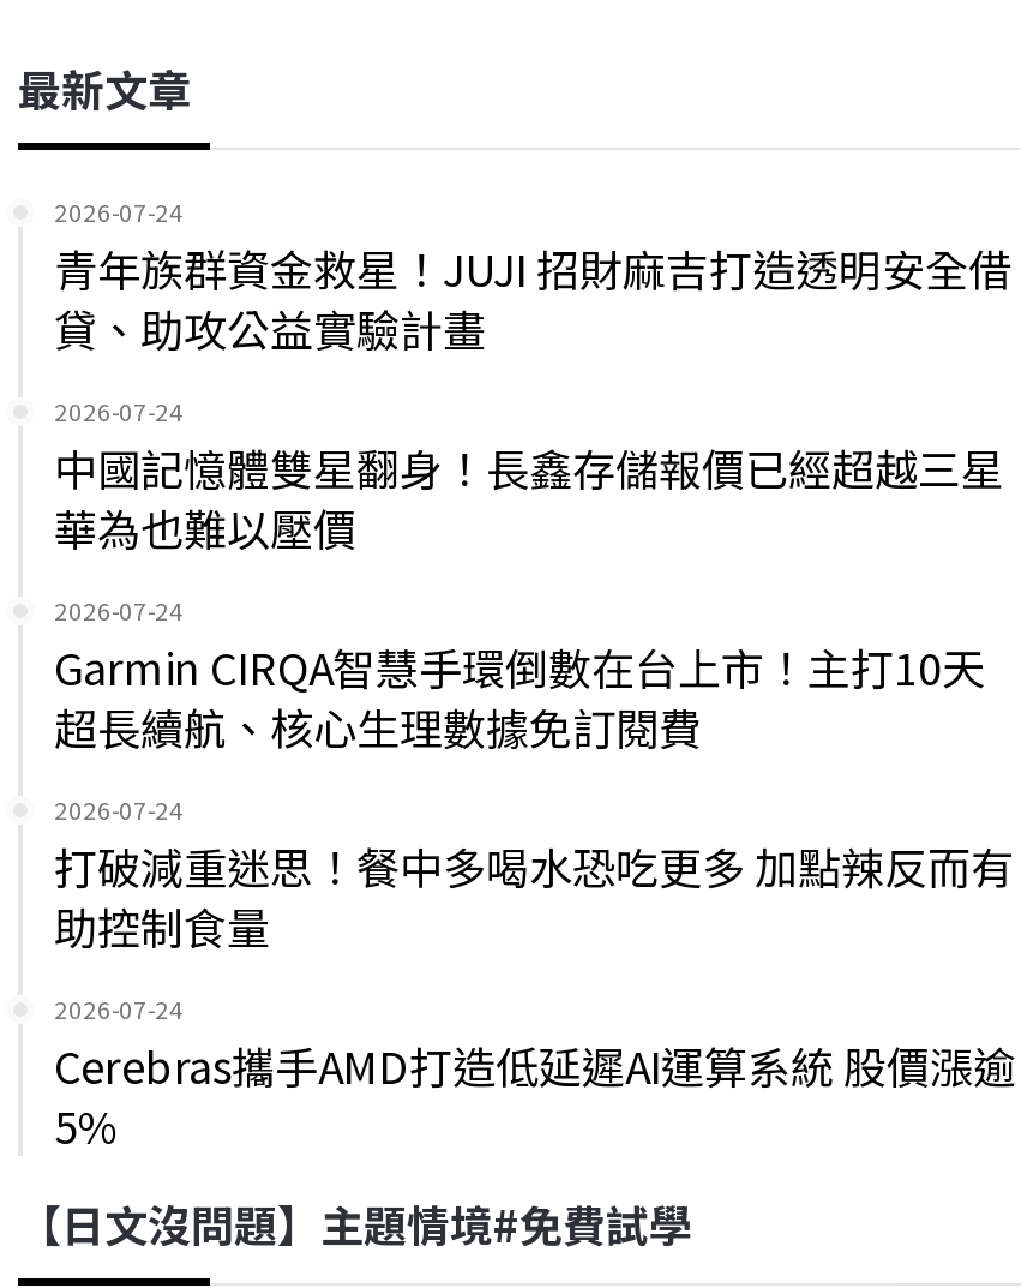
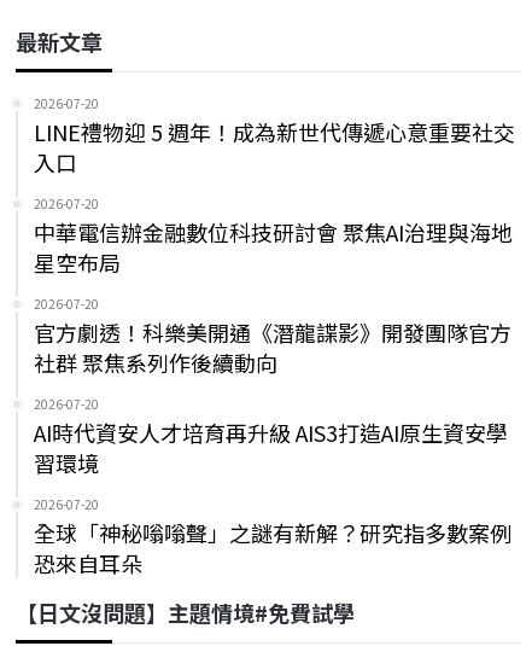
- 2026-07-24
- 青年族群資金救星！JUJI 招財麻吉打造透明安全借
- 貸、助攻公益實驗計畫
+ 2026-07-20
+ LINE禮物迎 5 週年！成為新世代傳遞心意重要社交
+ 入口

- 2026-07-24
- 中國記憶體雙星翻身！長鑫存儲報價已經超越三星
- 華為也難以壓價
+ 2026-07-20
+ 中華電信辦金融數位科技研討會 聚焦AI治理與海地
+ 星空布局

- 2026-07-24
- Garmin CIRQA智慧手環倒數在台上市！主打10天
- 超長續航、核心生理數據免訂閱費
+ 2026-07-20
+ 官方劇透！科樂美開通《潛龍諜影》開發團隊官方
+ 社群 聚焦系列作後續動向

- 2026-07-24
- 打破減重迷思！餐中多喝水恐吃更多 加點辣反而有
- 助控制食量
+ 2026-07-20
+ AI時代資安人才培育再升級 AIS3打造AI原生資安學
+ 習環境

- 2026-07-24
- Cerebras攜手AMD打造低延遲AI運算系統 股價漲逾
- 5%
+ 2026-07-20
+ 全球「神秘嗡嗡聲」之謎有新解？研究指多數案例
+ 恐來自耳朵
